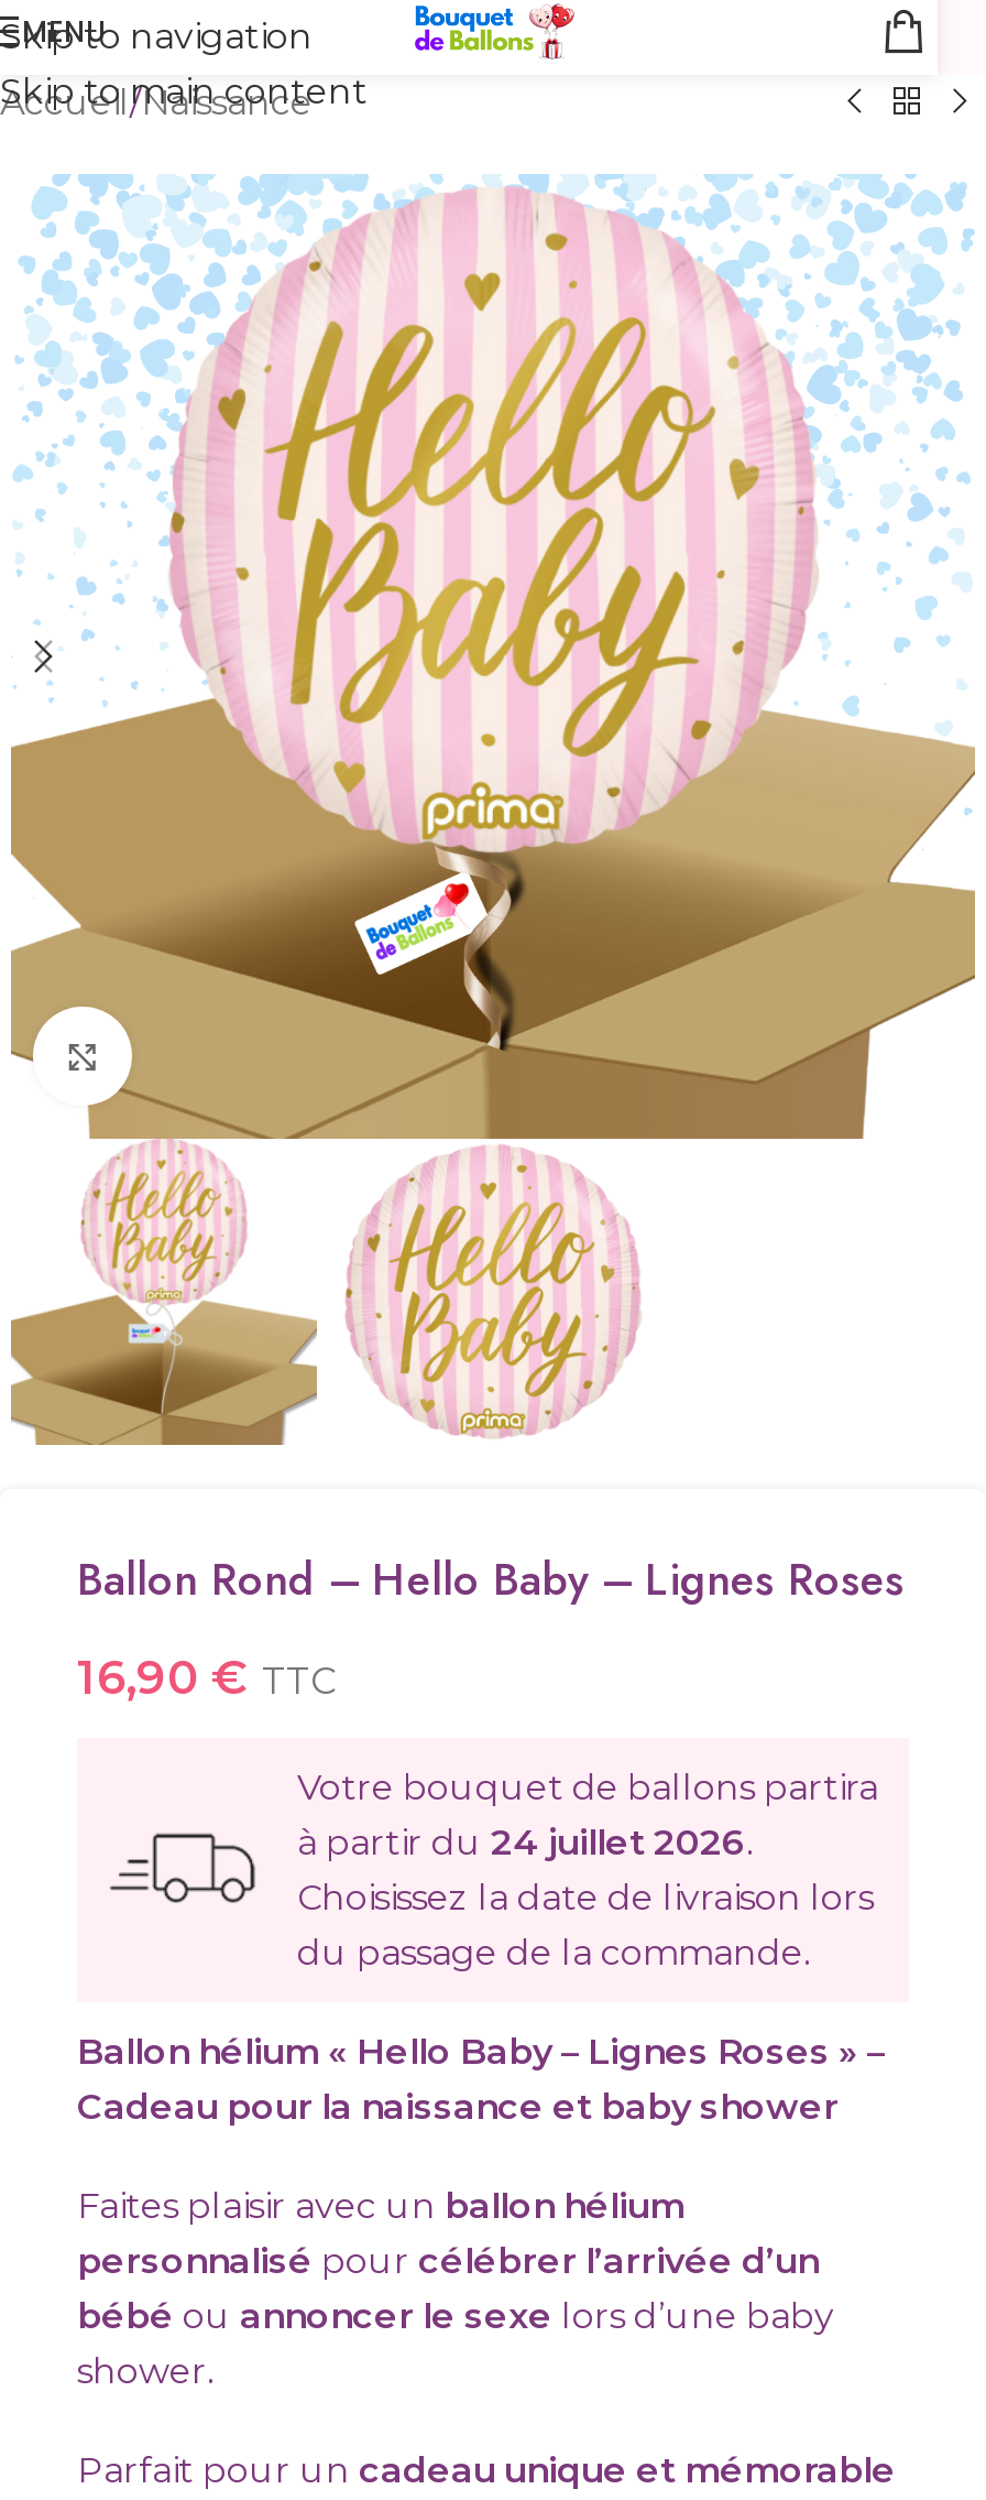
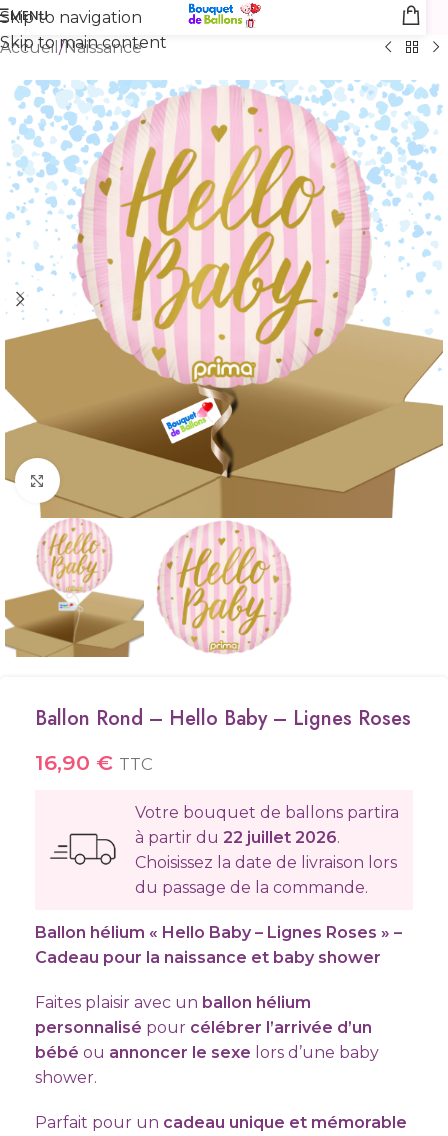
- à partir du 24 juillet 2026.
+ à partir du 22 juillet 2026.
